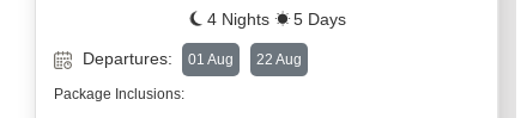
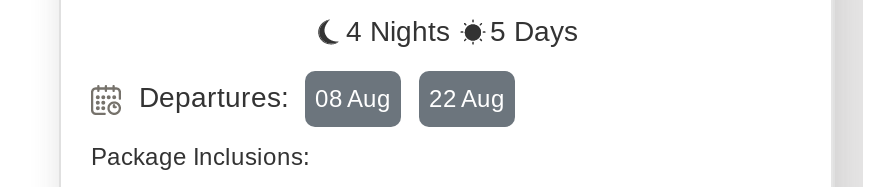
- Departures: 01 Aug 22 Aug
+ Departures: 08 Aug 22 Aug
